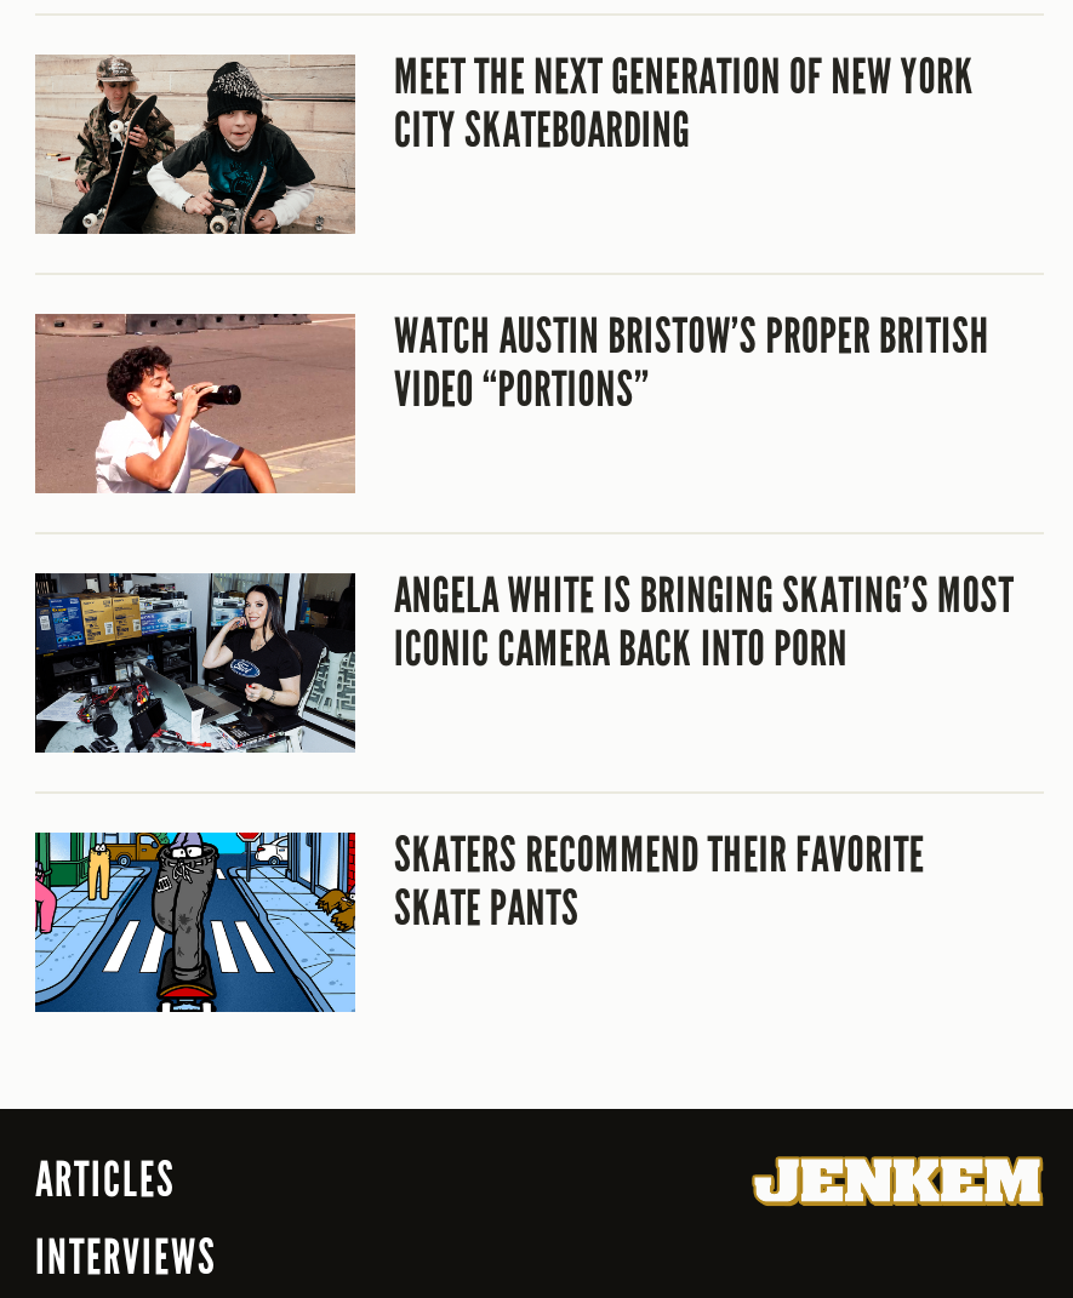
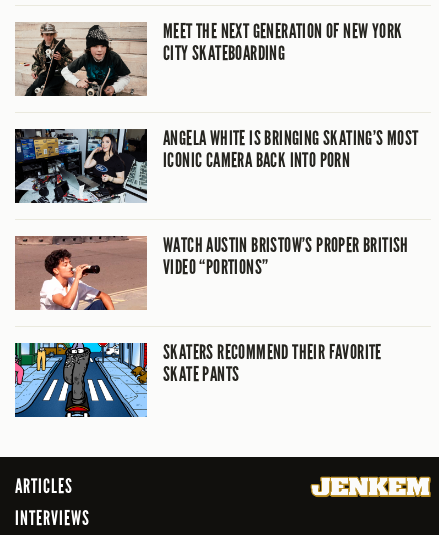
moved down: [image] | WATCH AUSTIN BRISTOW’S PROPER BRITISH | VIDEO “PORTIONS”

moved up: [image] | ANGELA WHITE IS BRINGING SKATING’S MOST | ICONIC CAMERA BACK INTO PORN
